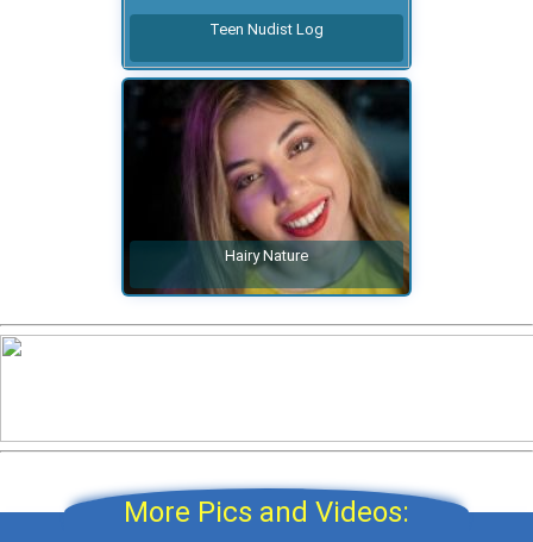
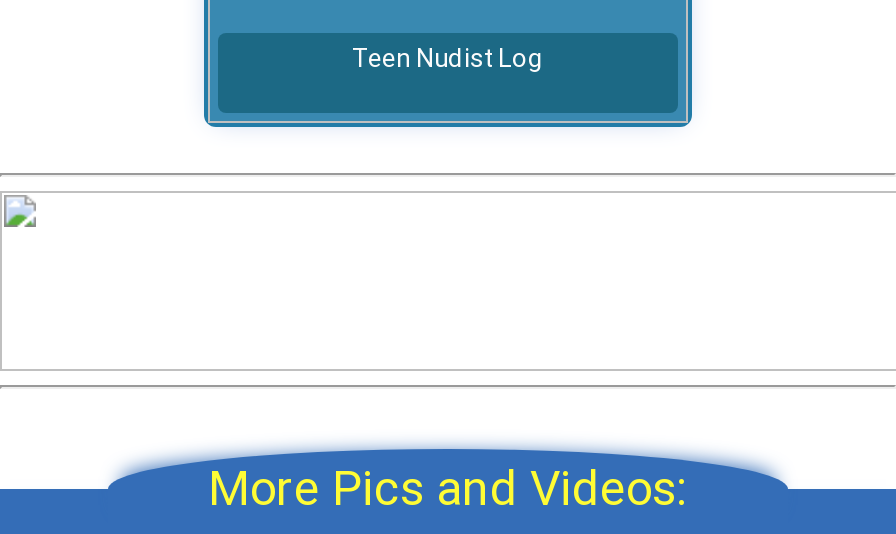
- [image]
- Hairy Nature
